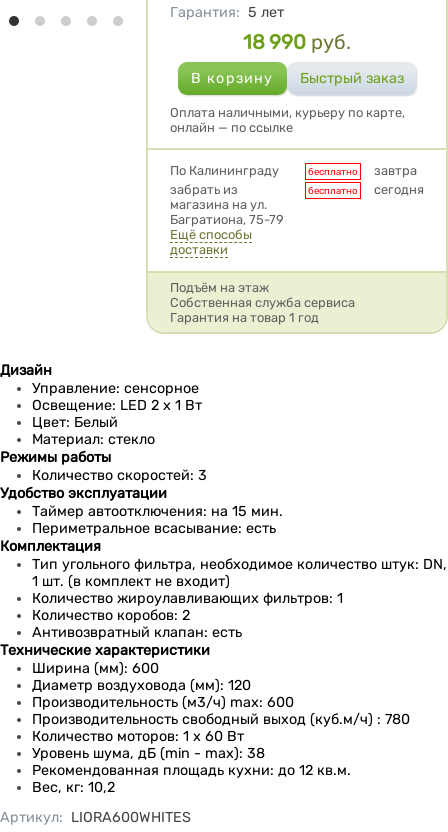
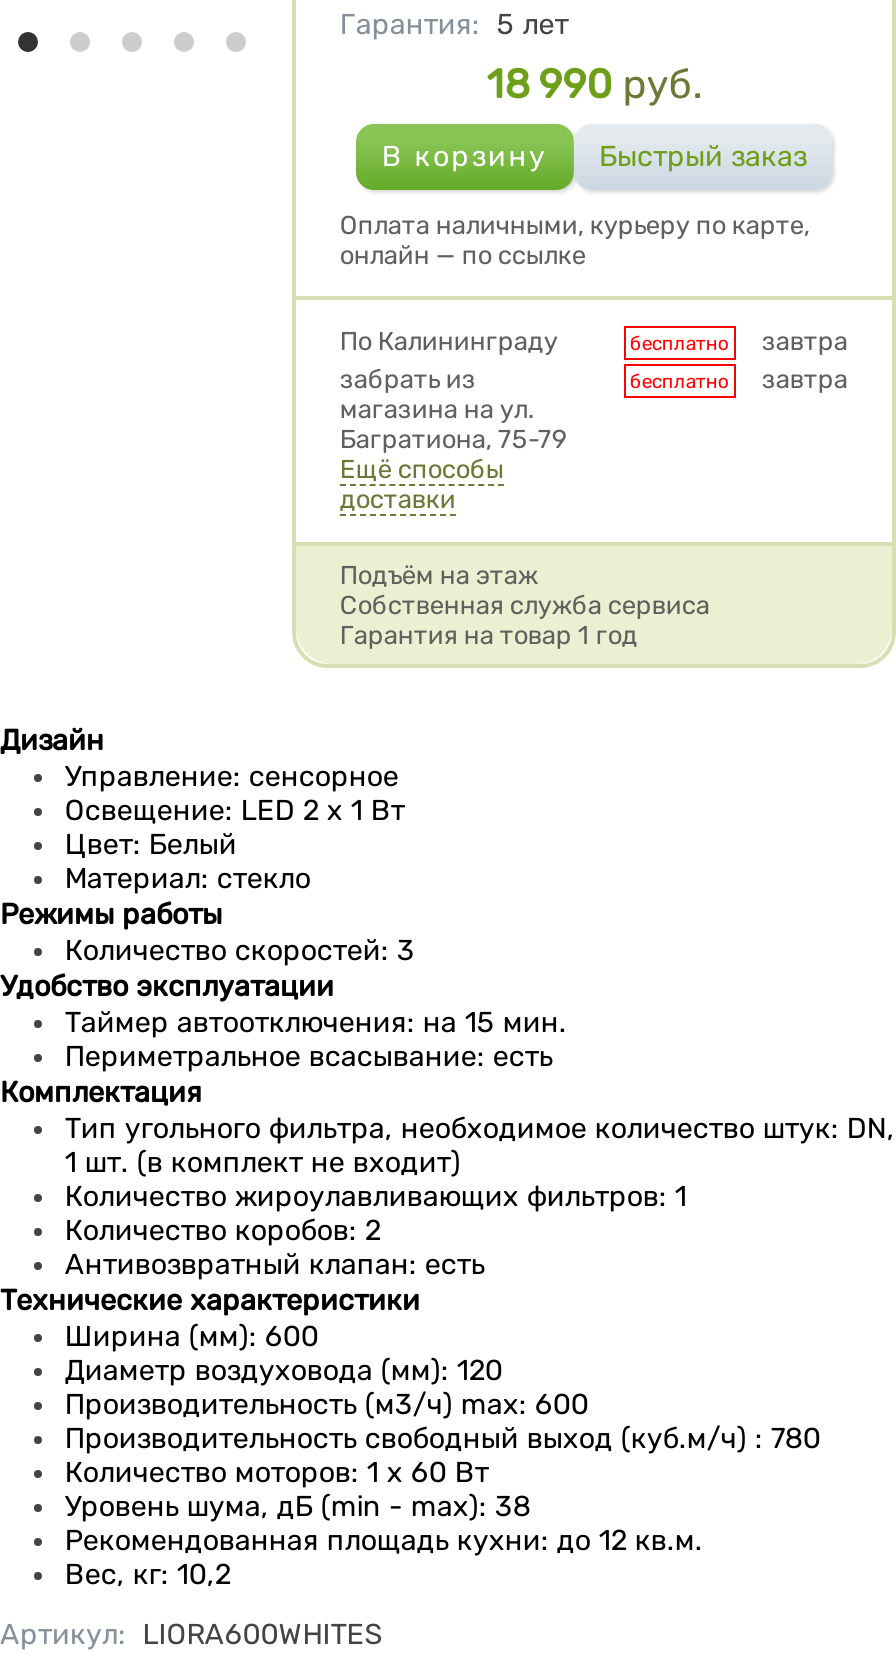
- сегодня
+ завтра
